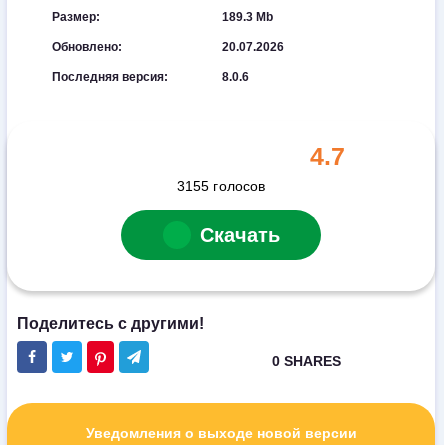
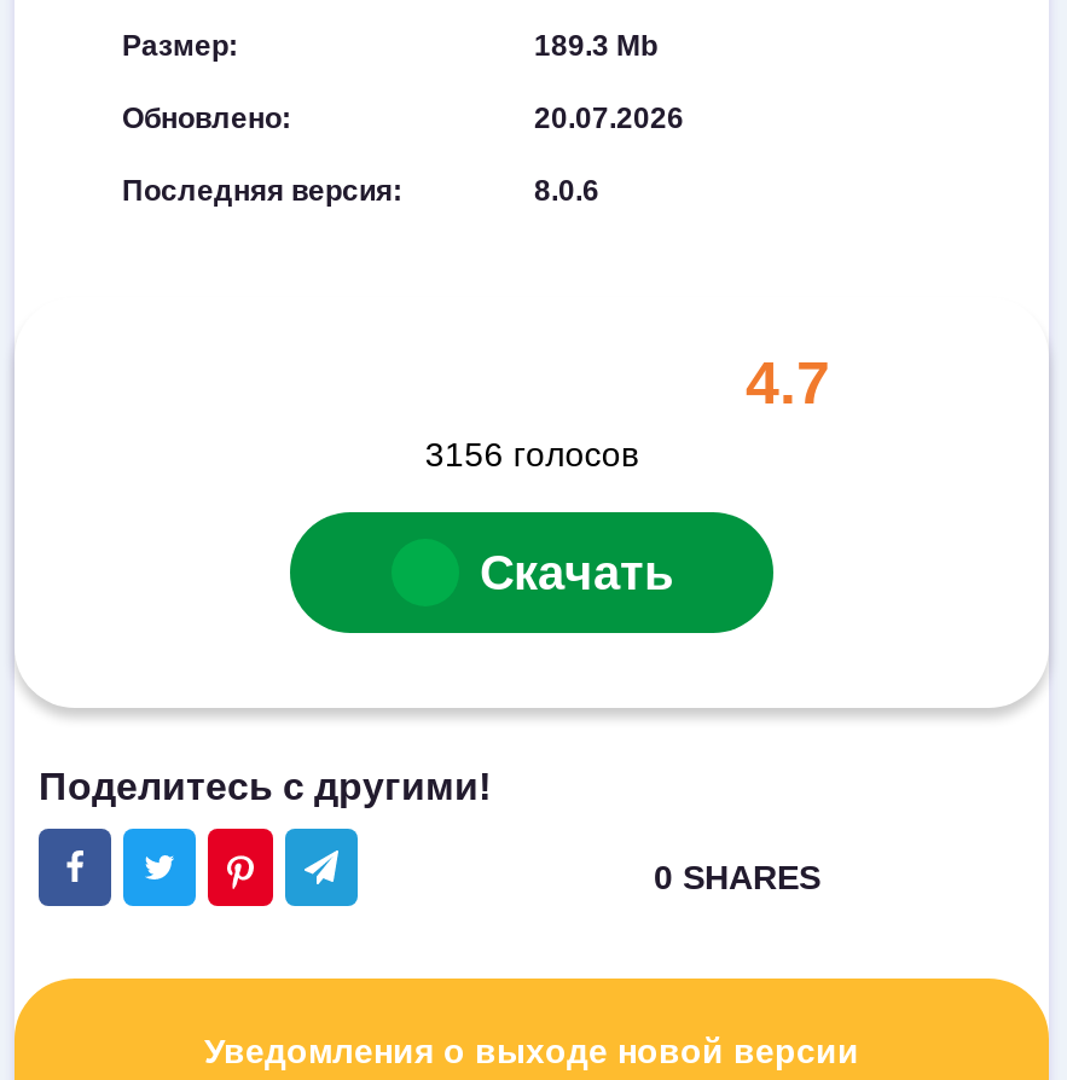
- 3155 голосов
+ 3156 голосов
